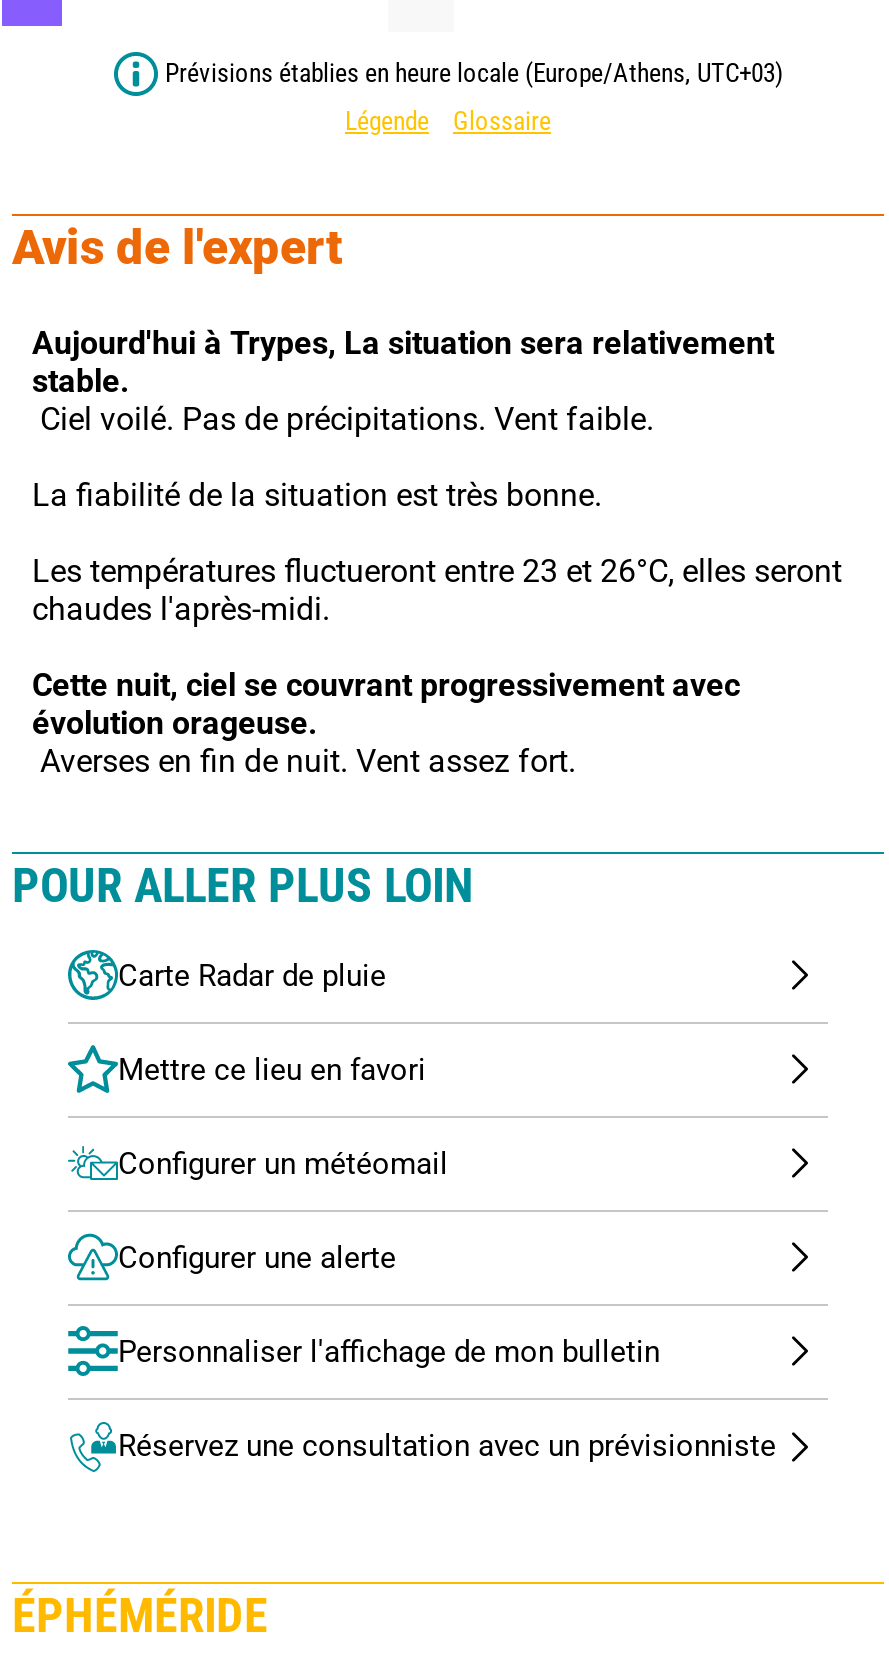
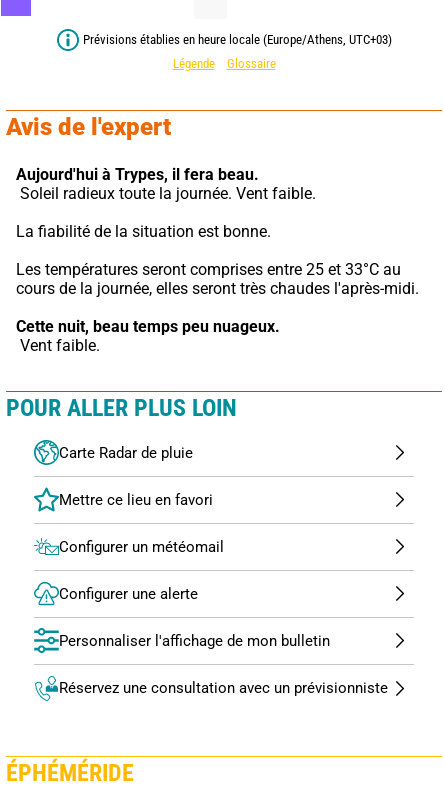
- Aujourd'hui à Trypes, La situation sera relativement
- stable.
- Ciel voilé. Pas de précipitations. Vent faible.
+ Aujourd'hui à Trypes, il fera beau.
+ Soleil radieux toute la journée. Vent faible.

- La fiabilité de la situation est très bonne.
+ La fiabilité de la situation est bonne.

- Les températures fluctueront entre 23 et 26°C, elles seront
- chaudes l'après-midi.
+ Les températures seront comprises entre 25 et 33°C au
+ cours de la journée, elles seront très chaudes l'après-midi.

- Cette nuit, ciel se couvrant progressivement avec
- évolution orageuse.
- Averses en fin de nuit. Vent assez fort.
+ Cette nuit, beau temps peu nuageux.
+ Vent faible.
